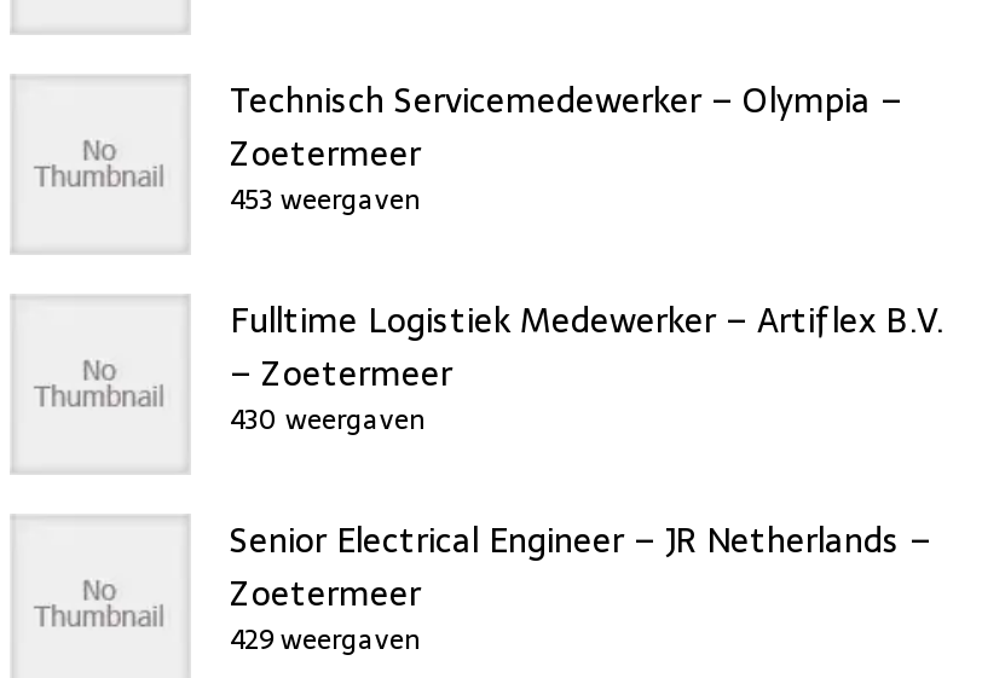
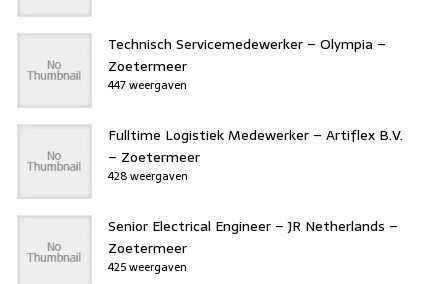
- 453 weergaven
+ 447 weergaven

- 430 weergaven
+ 428 weergaven

- 429 weergaven
+ 425 weergaven
